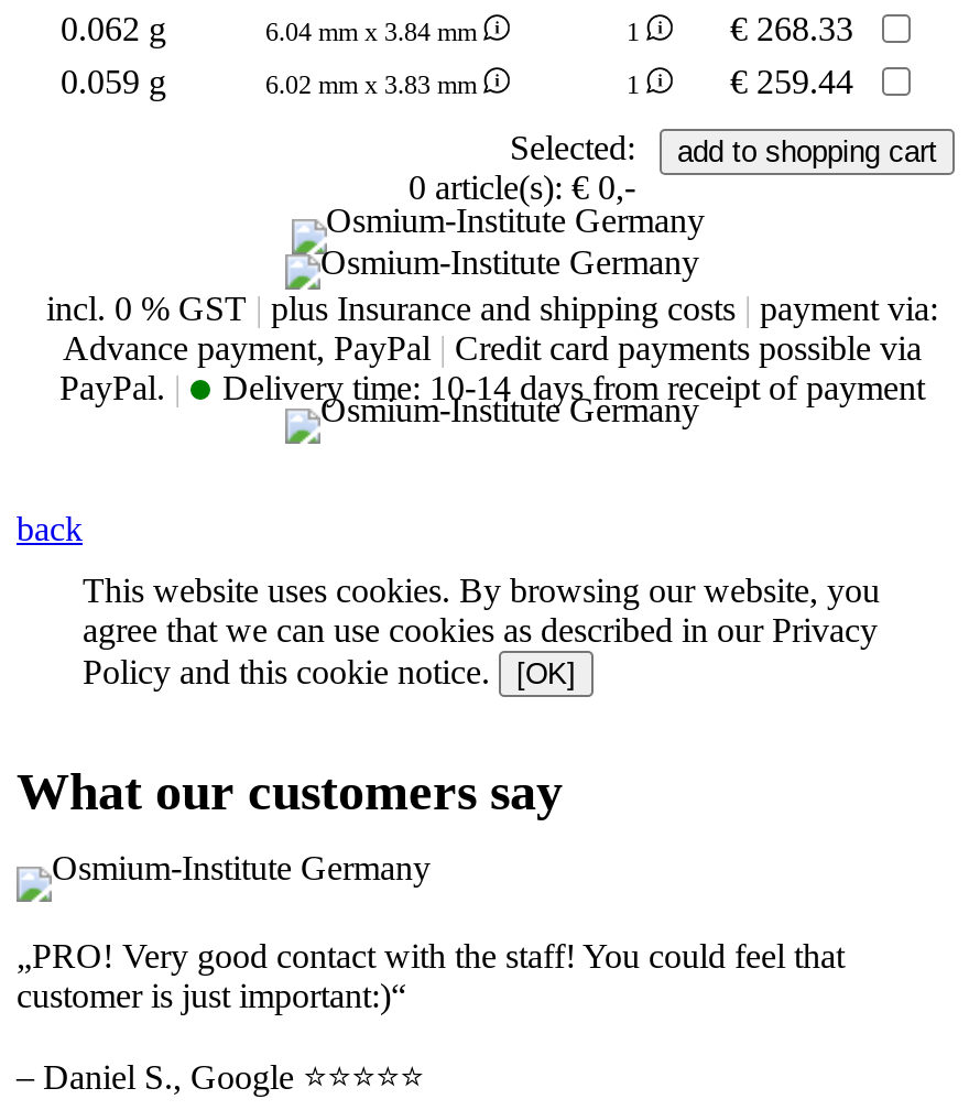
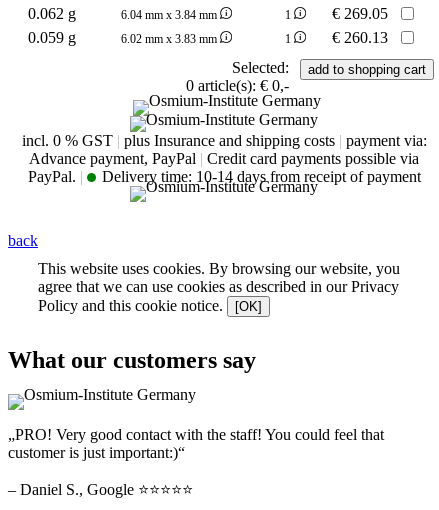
- €268.33
+ €269.05

- €259.44
+ €260.13
